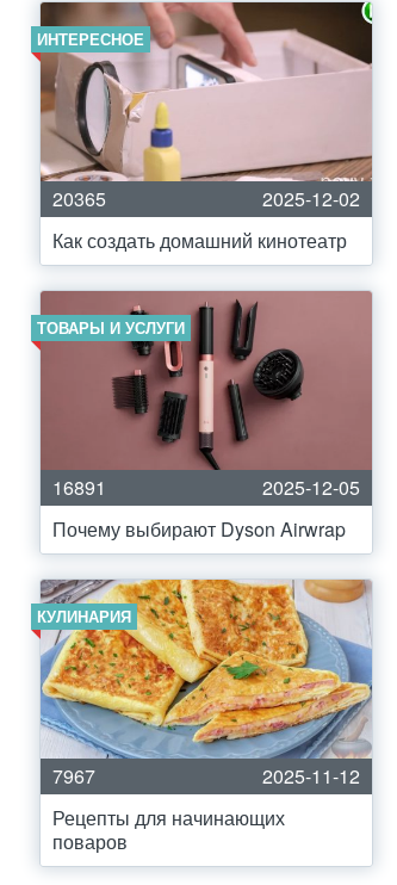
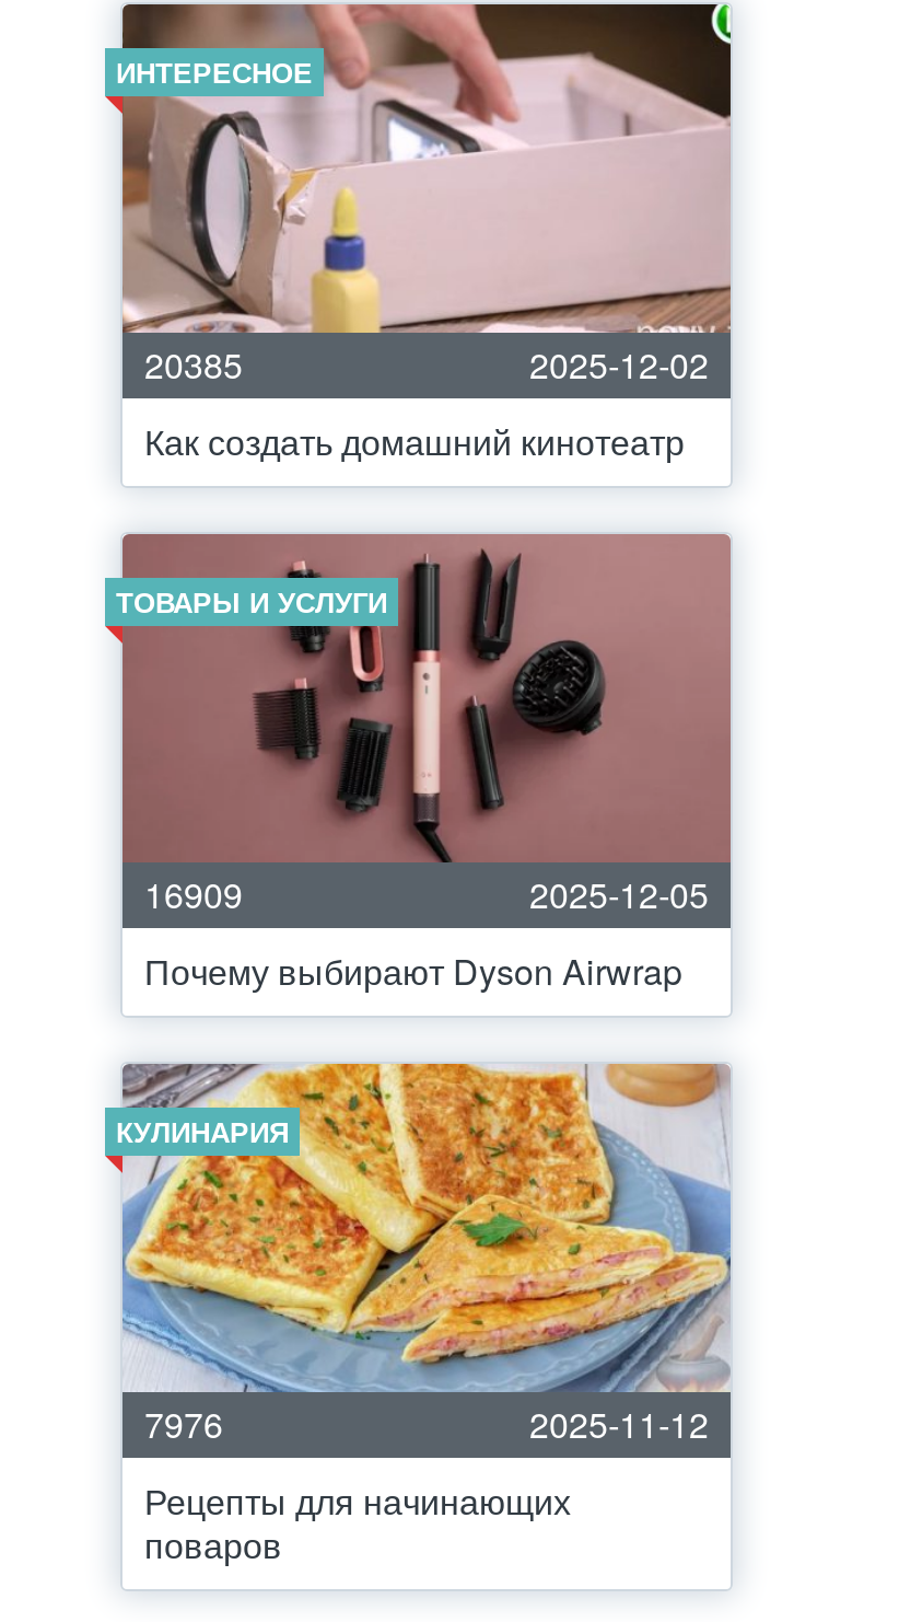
- 20365
+ 20385

- 16891
+ 16909

- 7967
+ 7976
